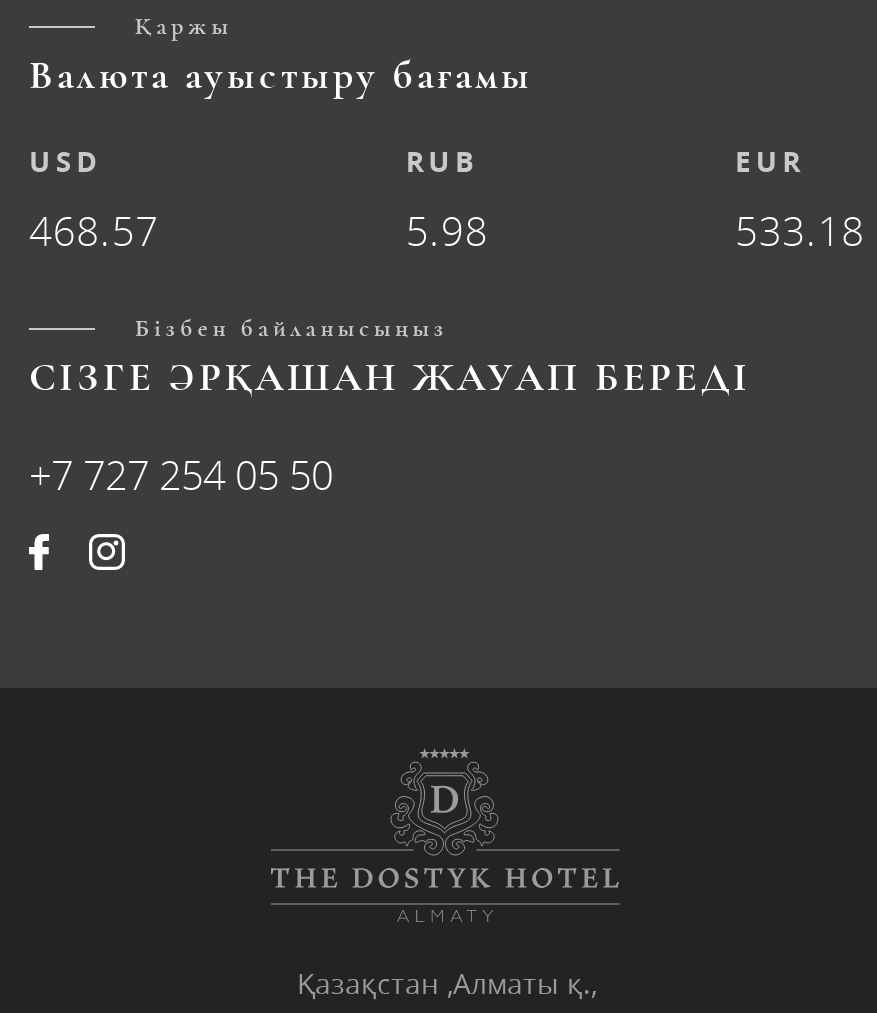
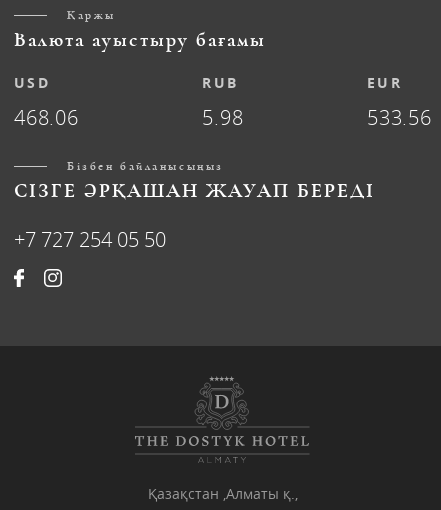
- 468.57
+ 468.06

- 533.18
+ 533.56
